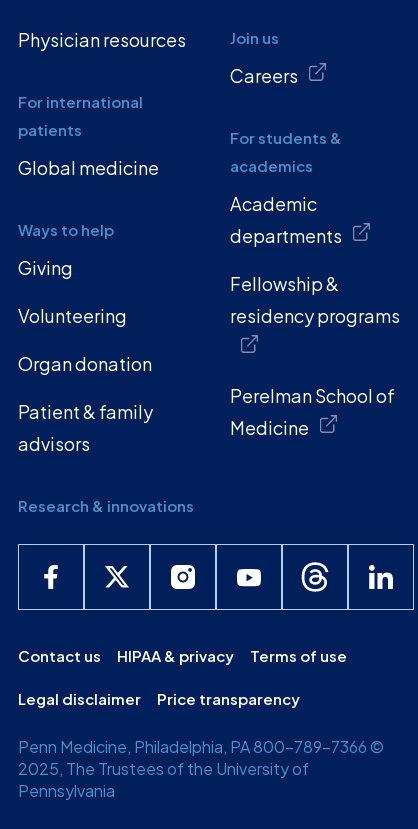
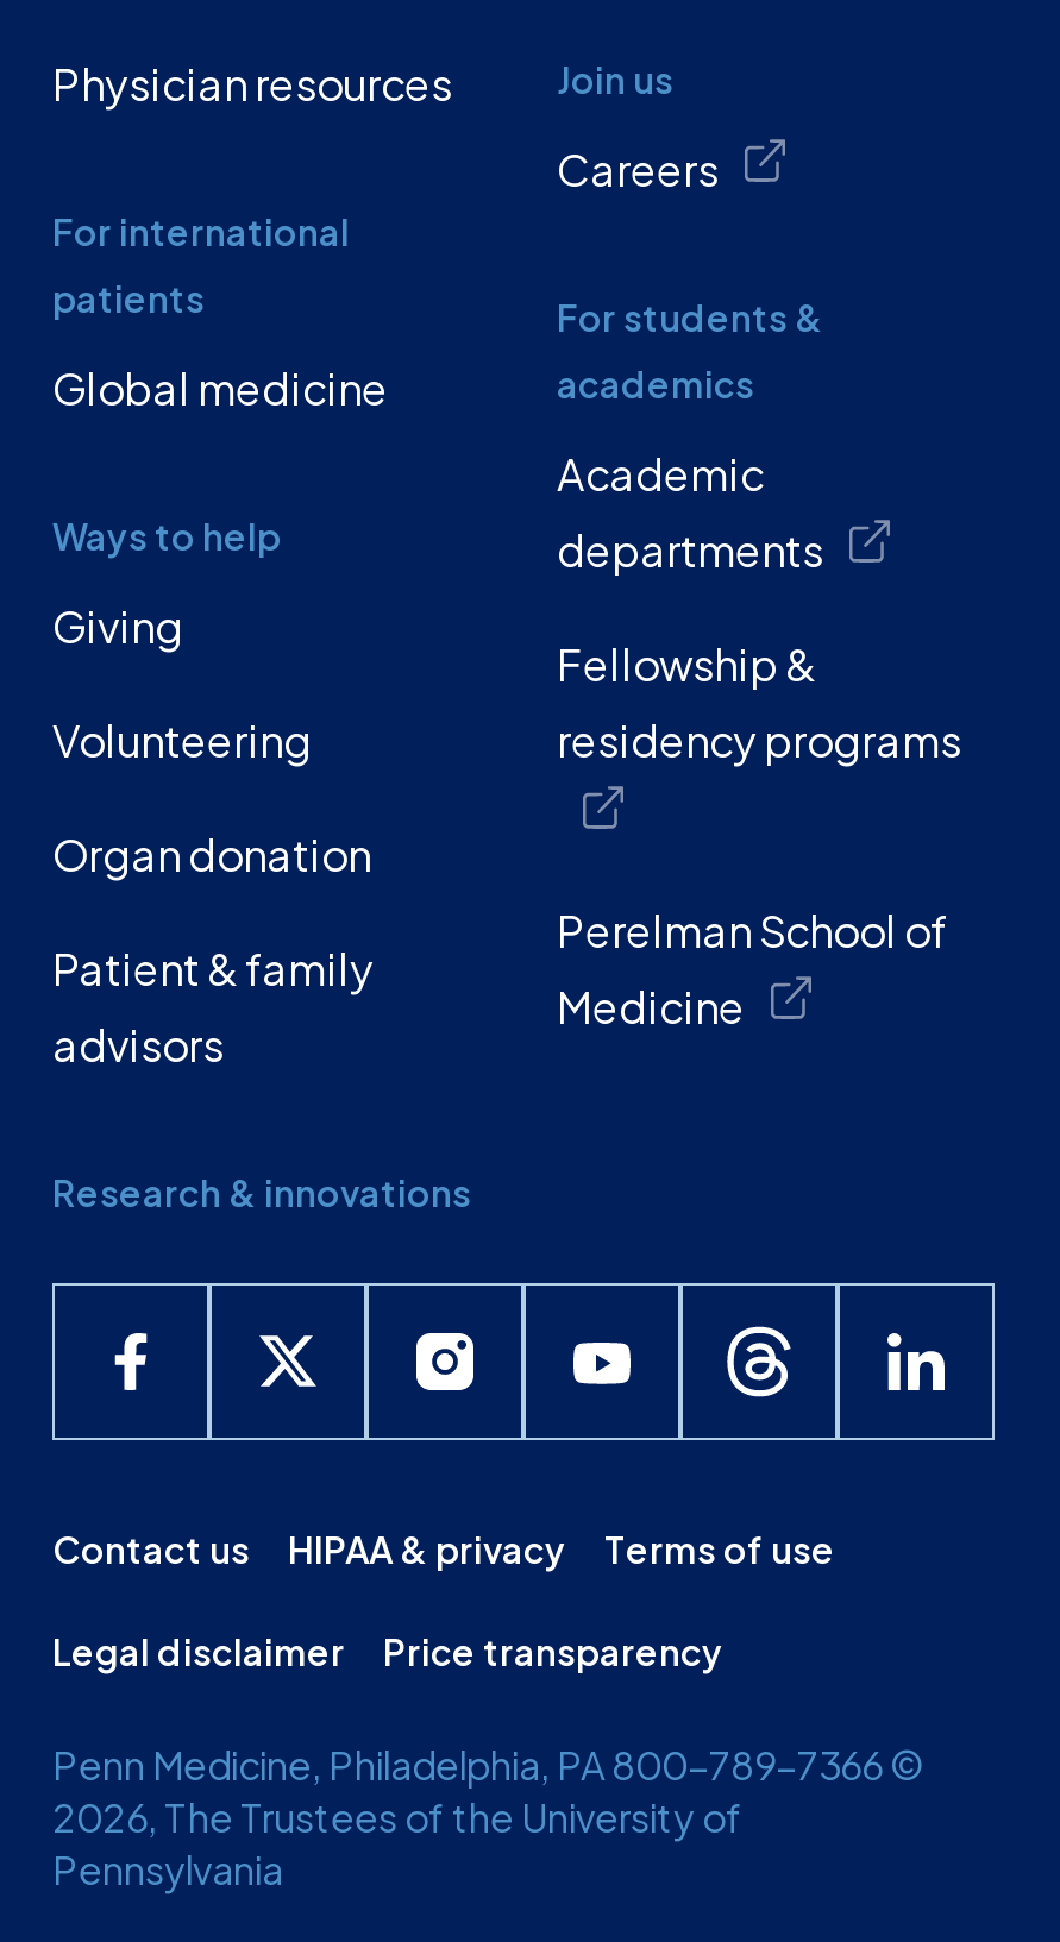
- 2025, The Trustees of the University of
+ 2026, The Trustees of the University of
